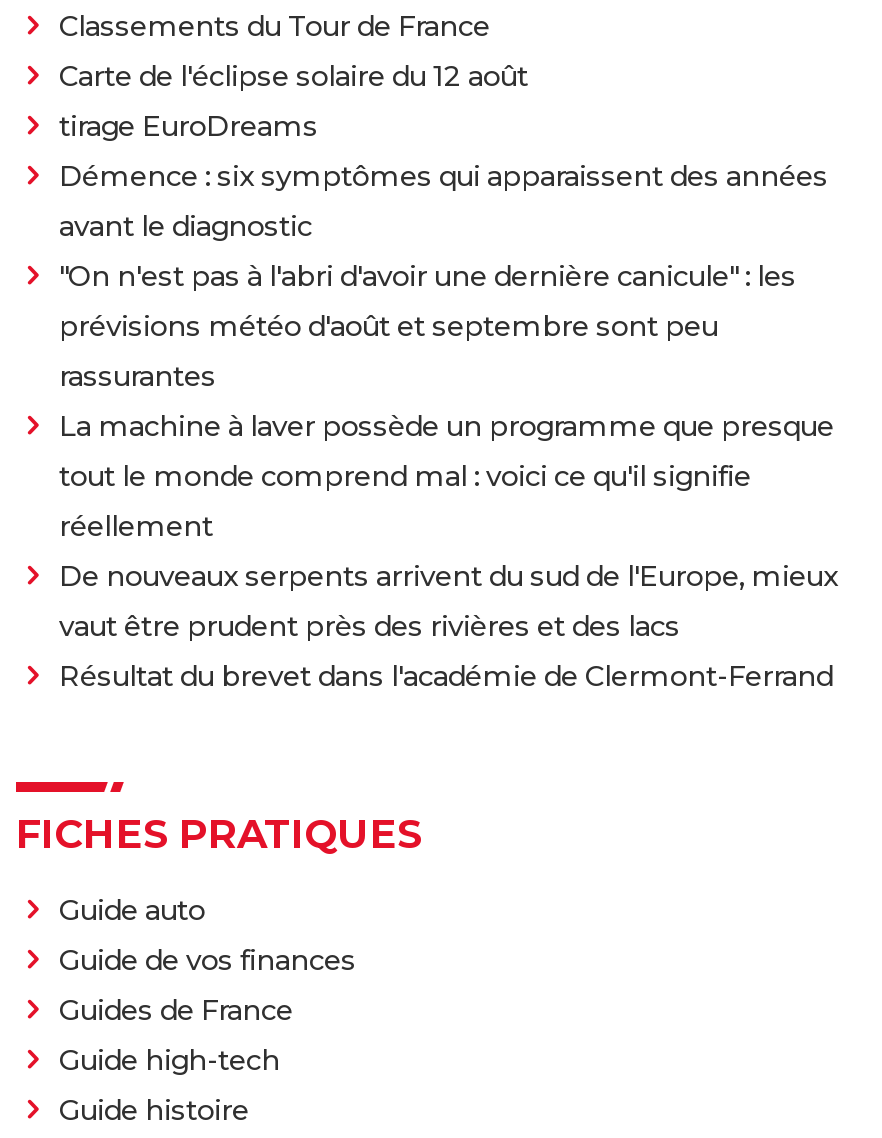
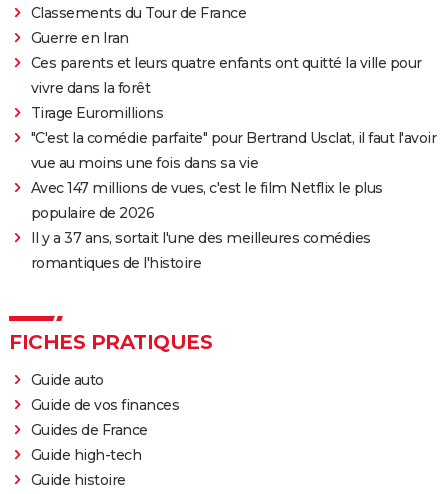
- Carte de l'éclipse solaire du 12 août
- tirage EuroDreams
- Démence : six symptômes qui apparaissent des années
- avant le diagnostic
- "On n'est pas à l'abri d'avoir une dernière canicule" : les
- prévisions météo d'août et septembre sont peu
- rassurantes
- La machine à laver possède un programme que presque
- tout le monde comprend mal : voici ce qu'il signifie
- réellement
- De nouveaux serpents arrivent du sud de l'Europe, mieux
- vaut être prudent près des rivières et des lacs
- Résultat du brevet dans l'académie de Clermont-Ferrand
+ Guerre en Iran
+ Ces parents et leurs quatre enfants ont quitté la ville pour
+ vivre dans la forêt
+ Tirage Euromillions
+ "C'est la comédie parfaite" pour Bertrand Usclat, il faut l'avoir
+ vue au moins une fois dans sa vie
+ Avec 147 millions de vues, c'est le film Netflix le plus
+ populaire de 2026
+ Il y a 37 ans, sortait l'une des meilleures comédies
+ romantiques de l'histoire
